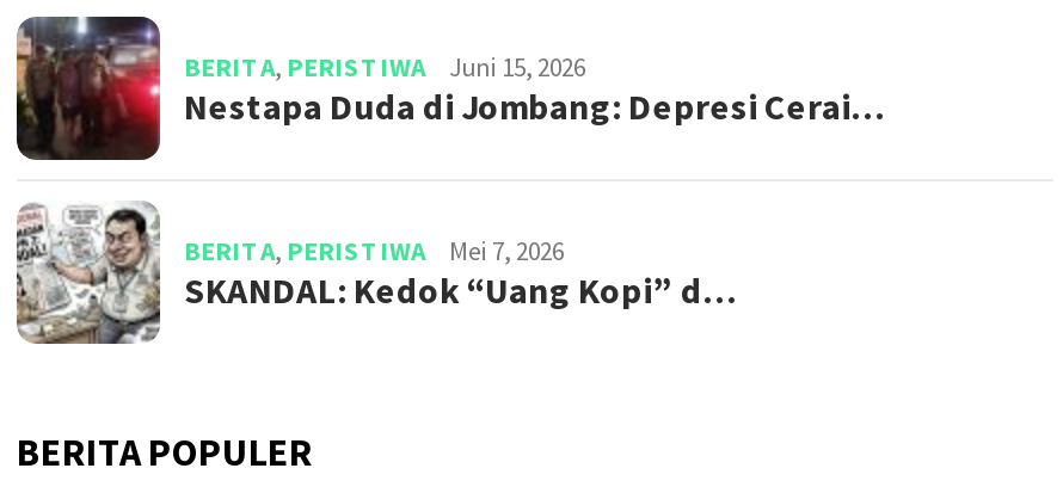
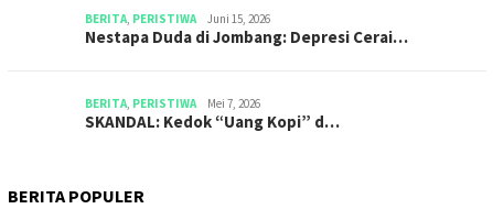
- [image]

- [image]
